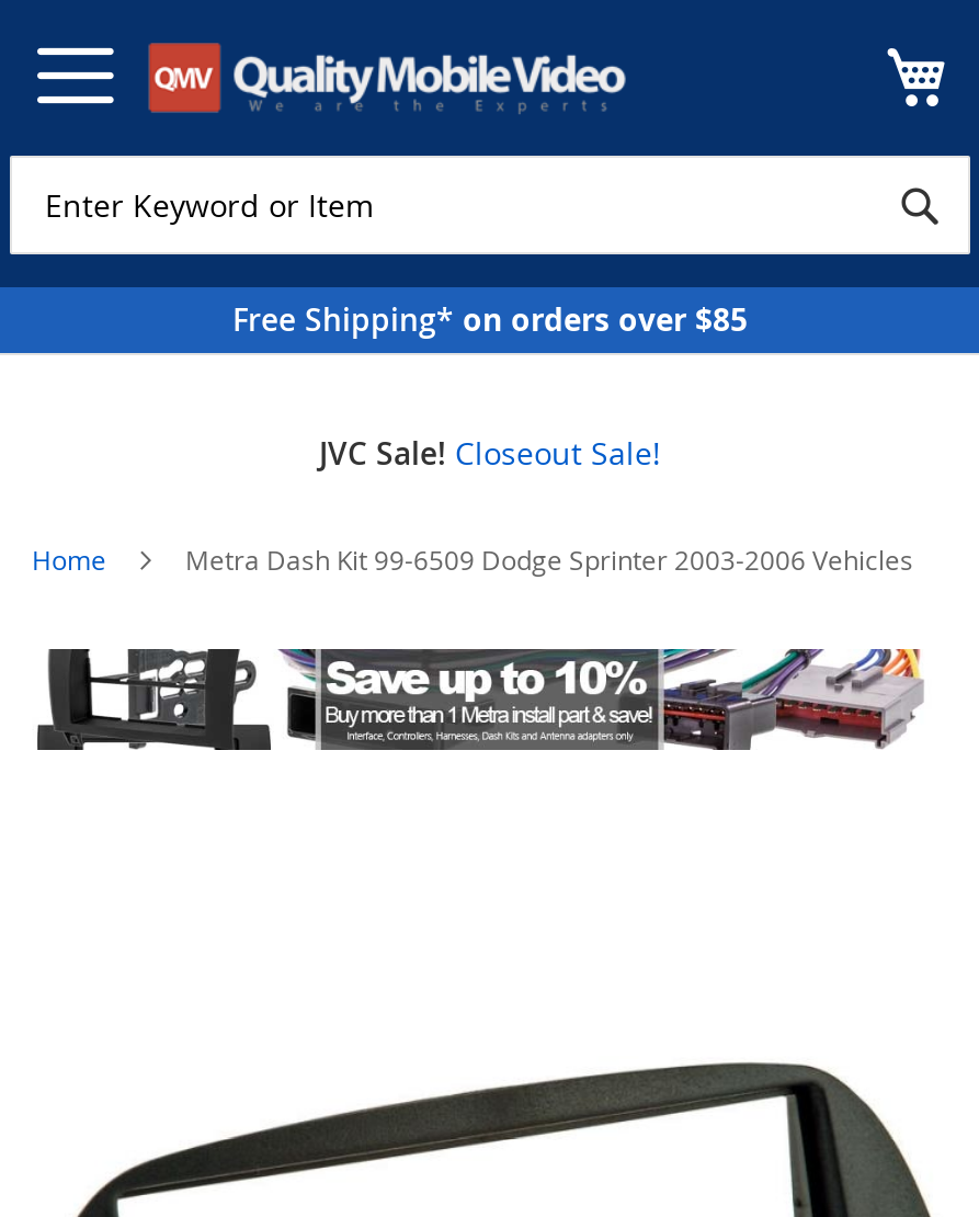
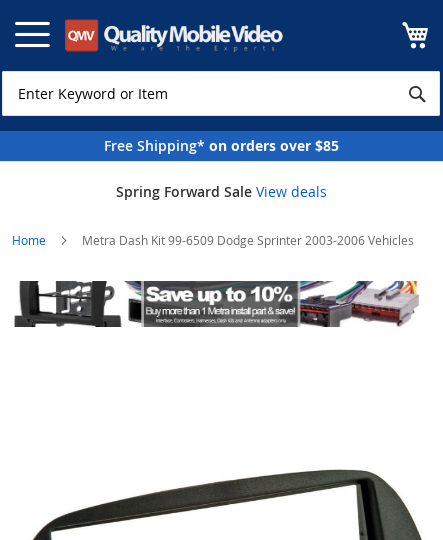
- JVC Sale! Closeout Sale!
+ Spring Forward Sale View deals
